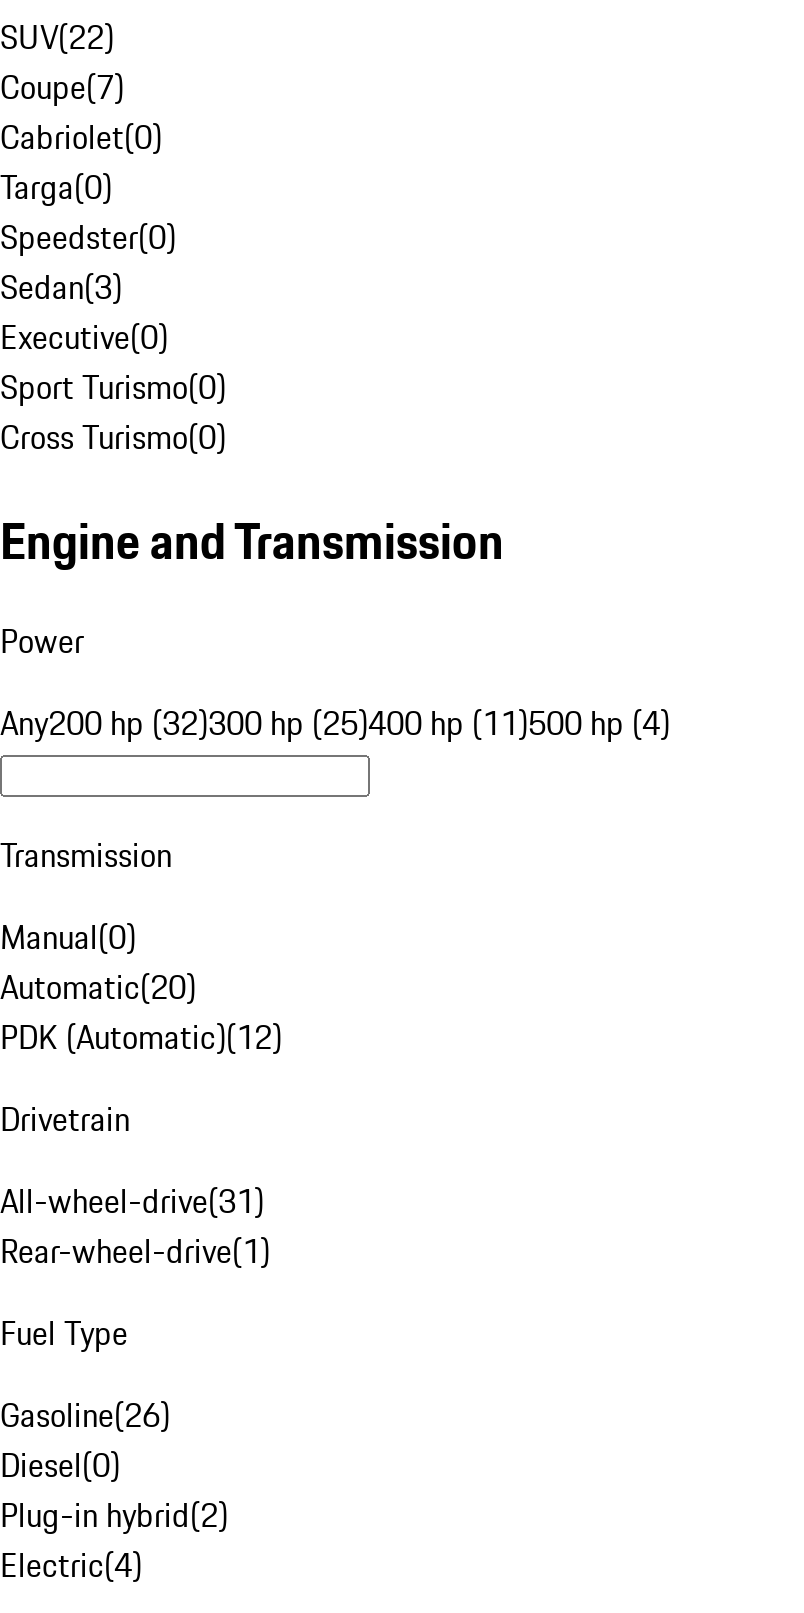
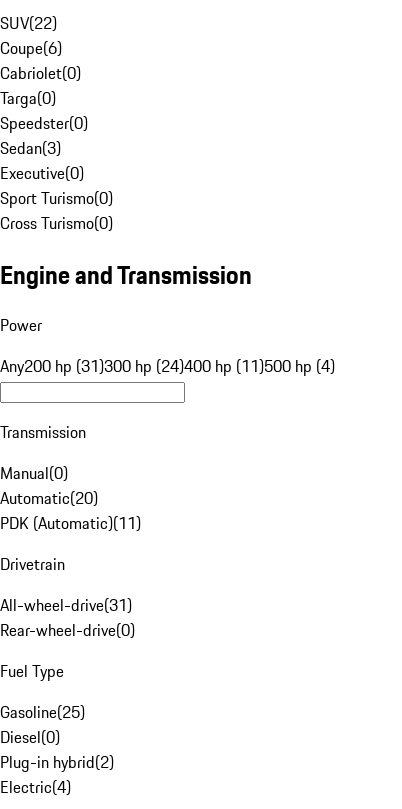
- Coupe(7)
+ Coupe(6)

- Any200 hp (32)300 hp (25)400 hp (11)500 hp (4)
+ Any200 hp (31)300 hp (24)400 hp (11)500 hp (4)

- PDK (Automatic)(12)
+ PDK (Automatic)(11)

- Rear-wheel-drive(1)
+ Rear-wheel-drive(0)

- Gasoline(26)
+ Gasoline(25)
